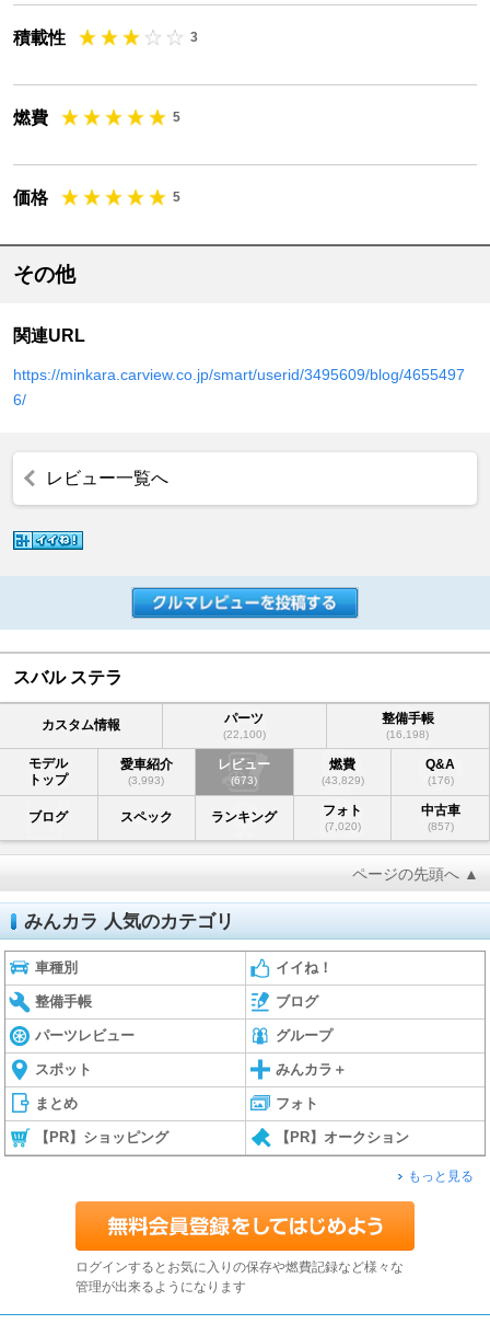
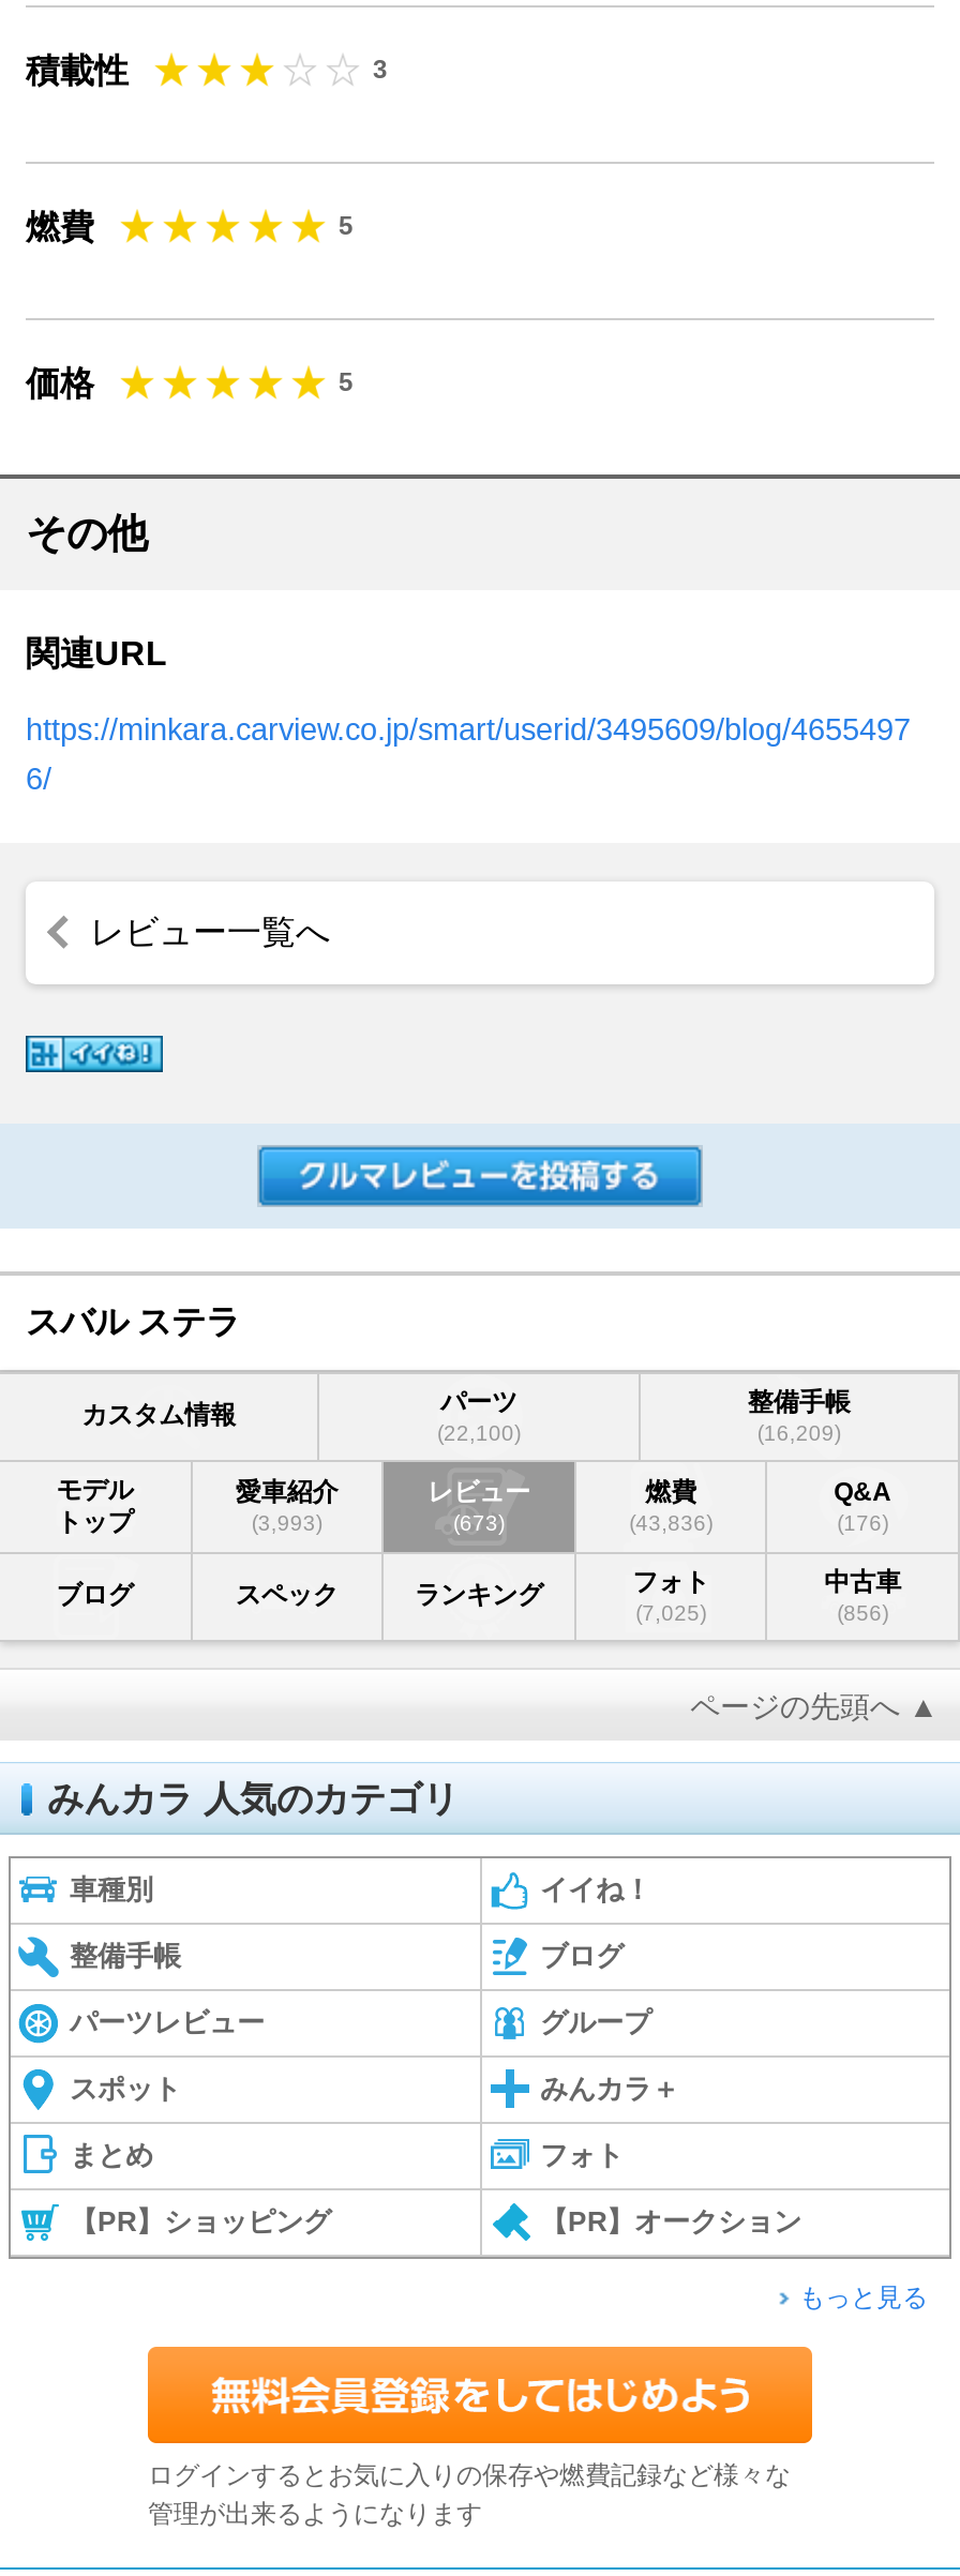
- (16,198)
+ (16,209)

- (43,829)
+ (43,836)

- (7,020)
+ (7,025)

- (857)
+ (856)
